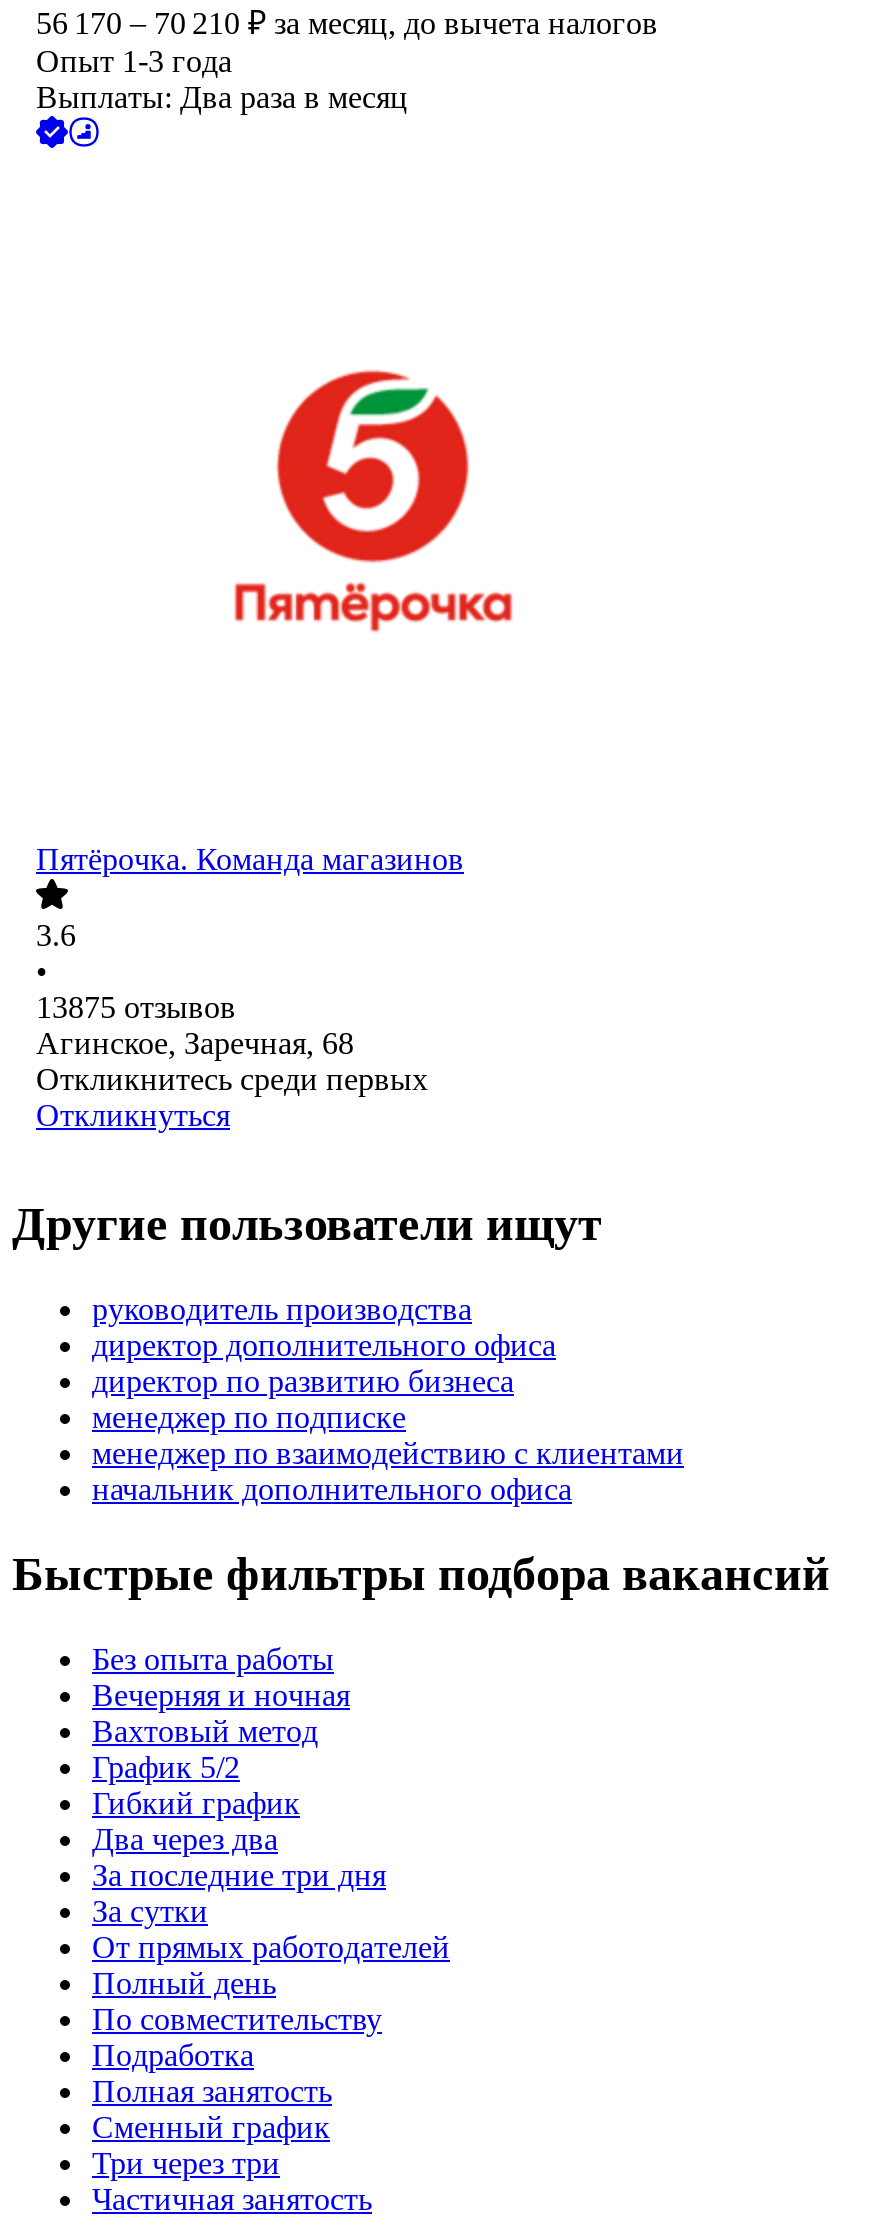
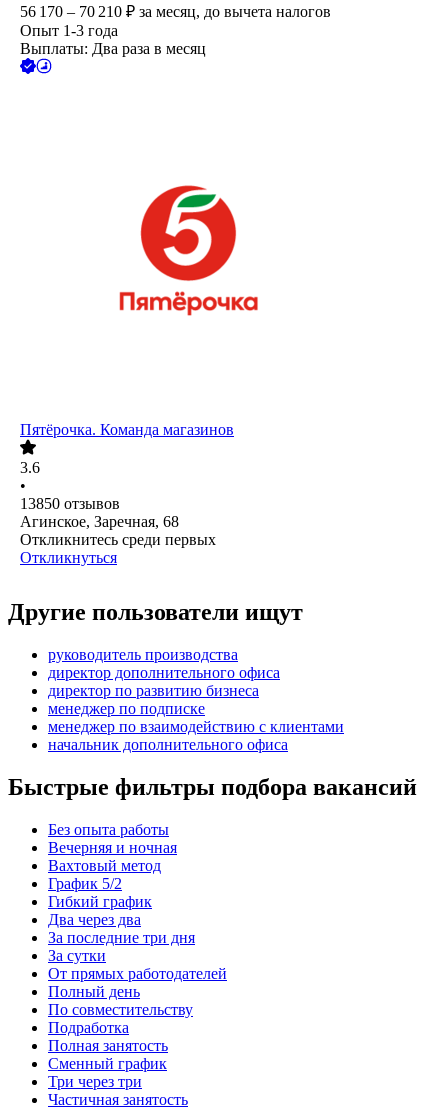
- 13875 отзывов
+ 13850 отзывов
